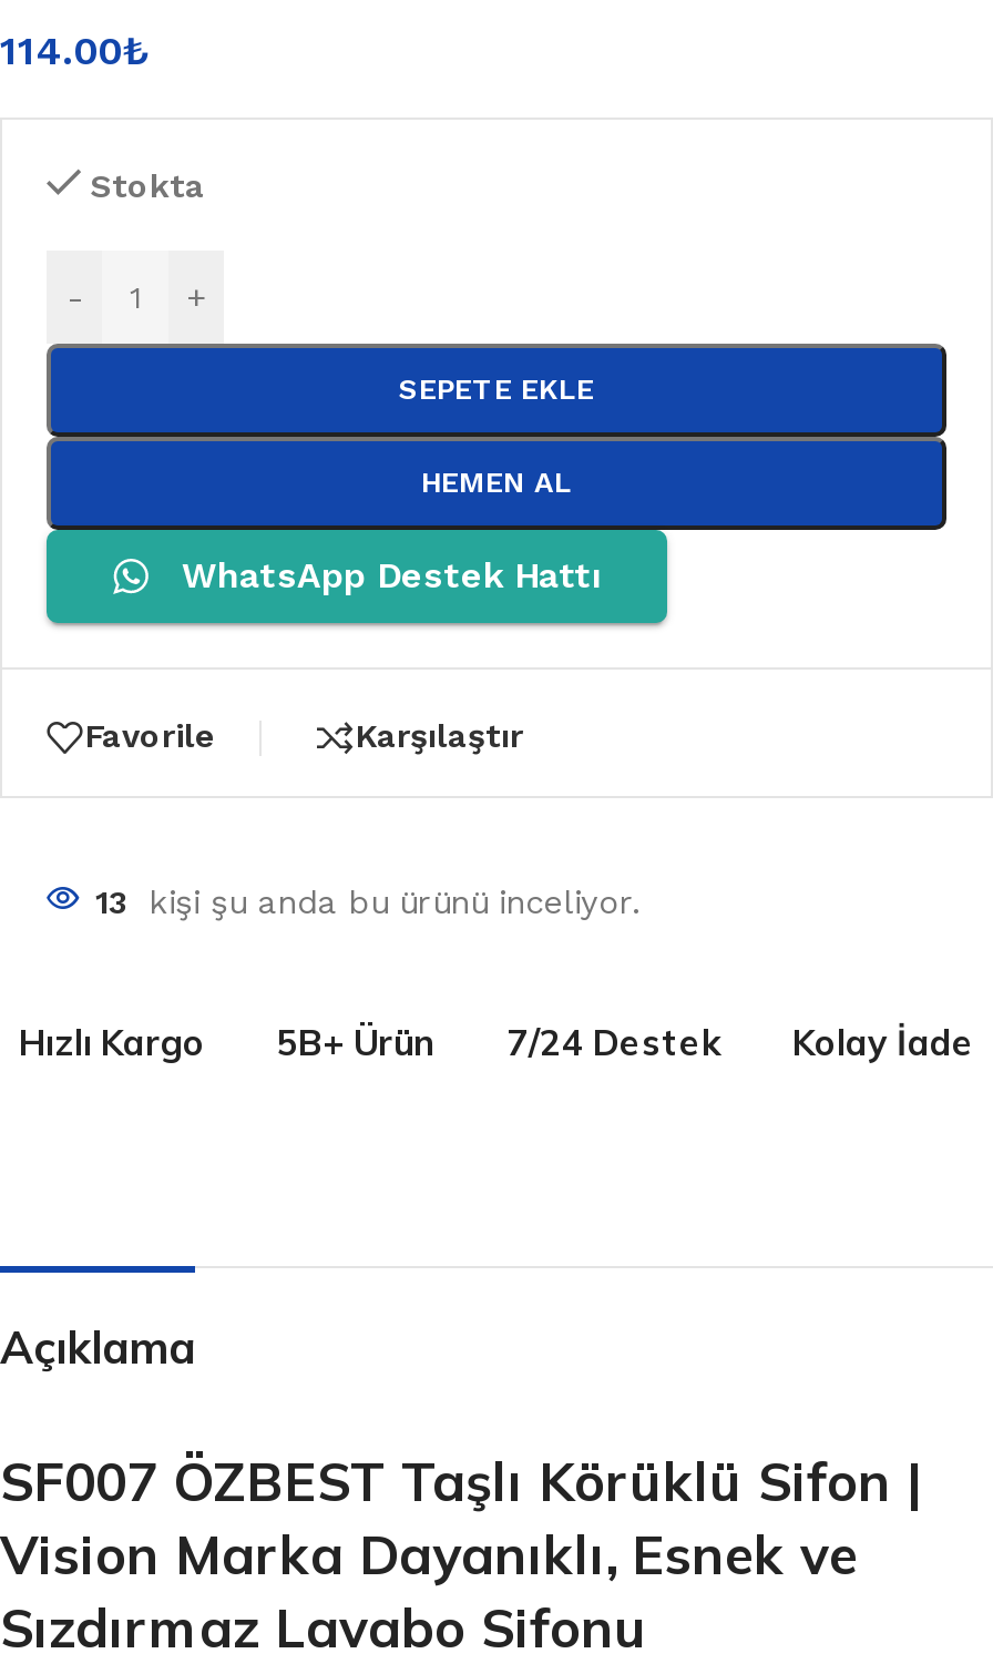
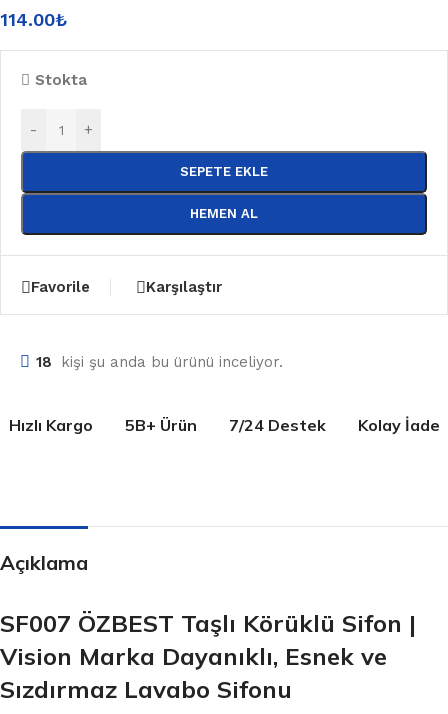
- WhatsApp Destek Hattı

- 13 kişi şu anda bu ürünü inceliyor.
+ 18 kişi şu anda bu ürünü inceliyor.
